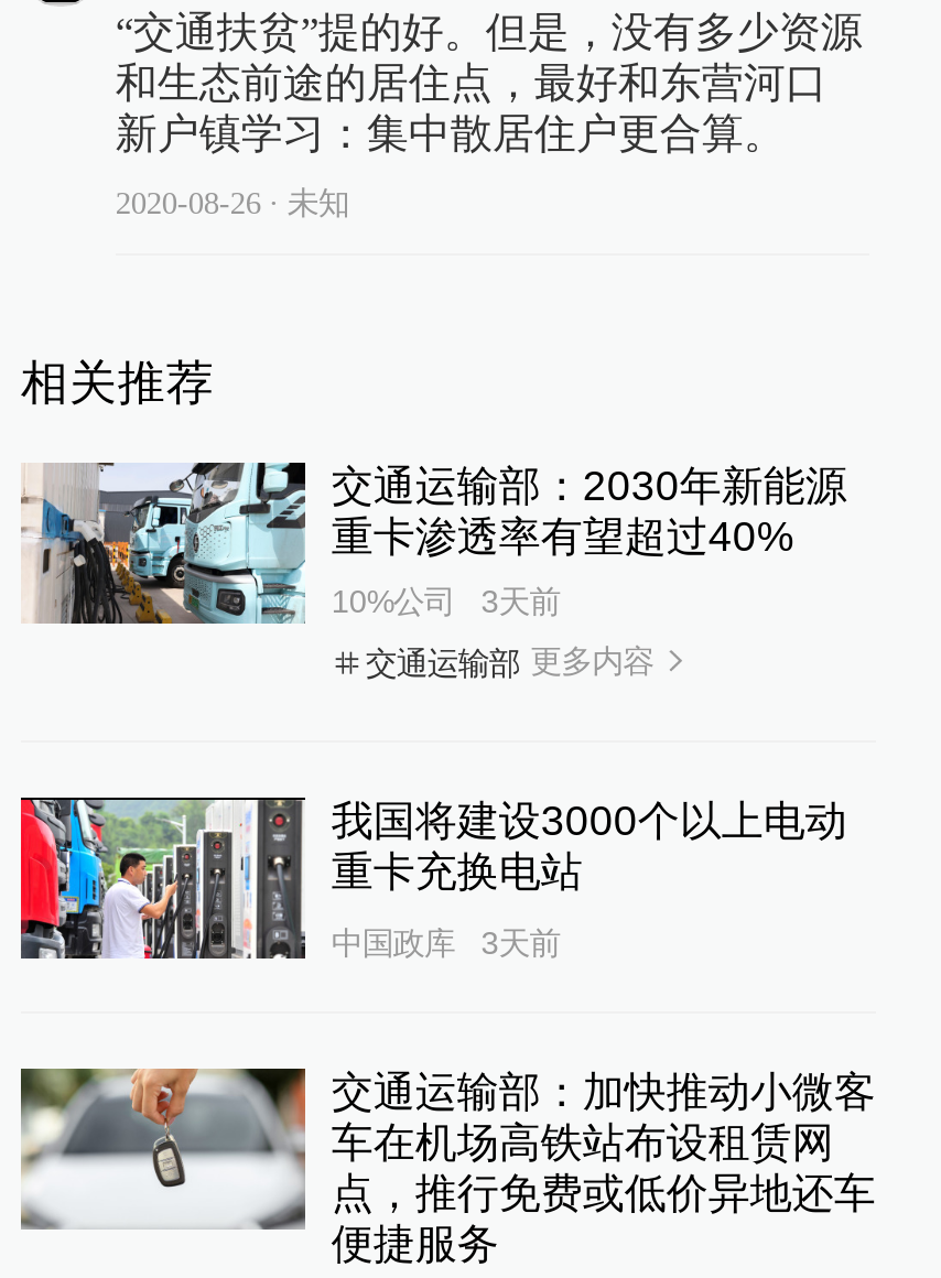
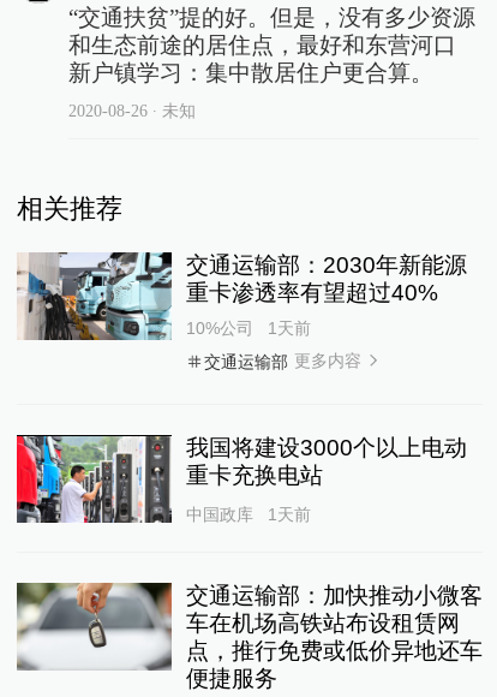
- 10%公司 3天前
+ 10%公司 1天前

- 中国政库 3天前
+ 中国政库 1天前
